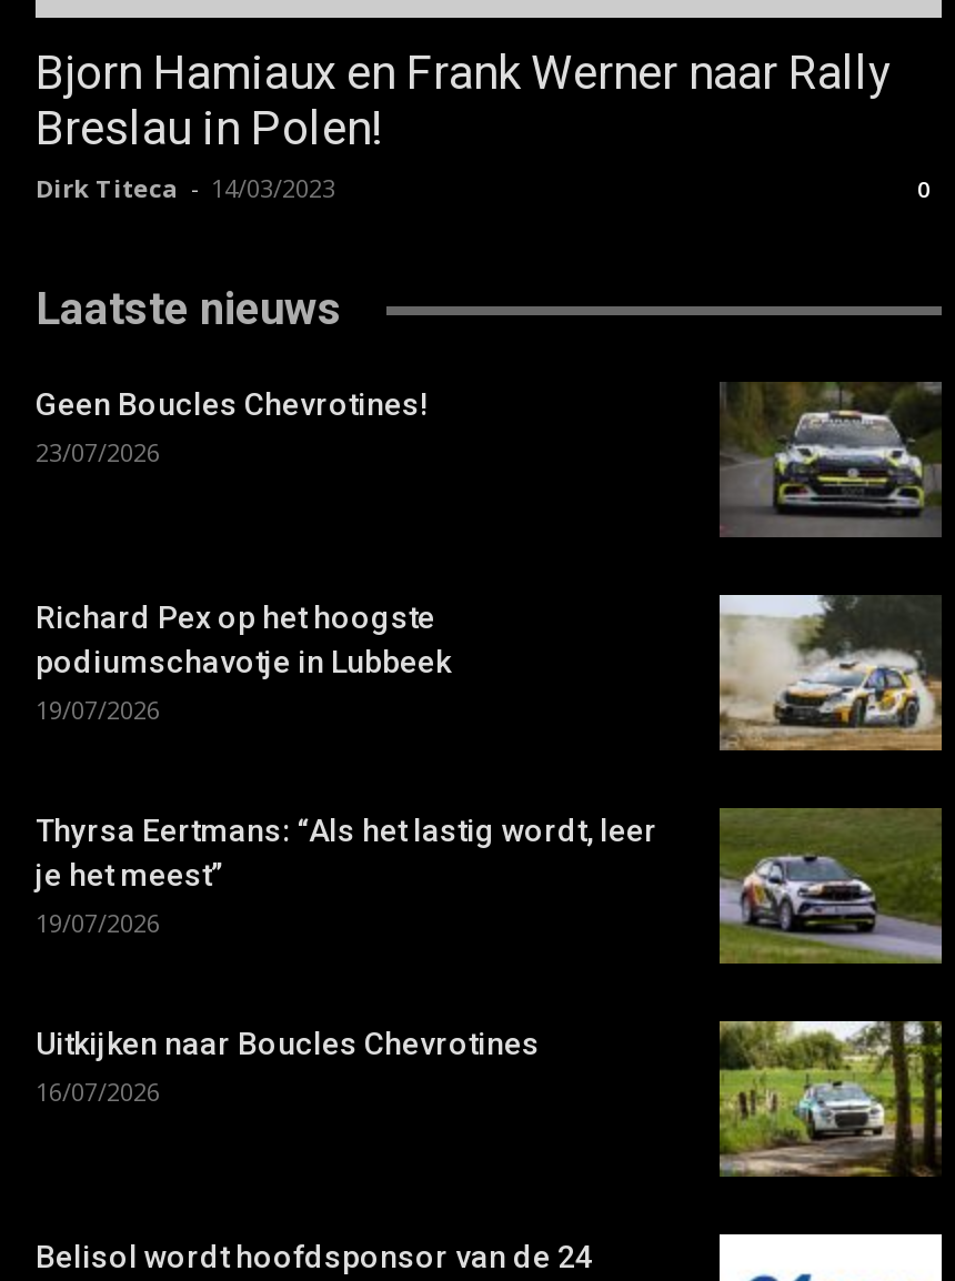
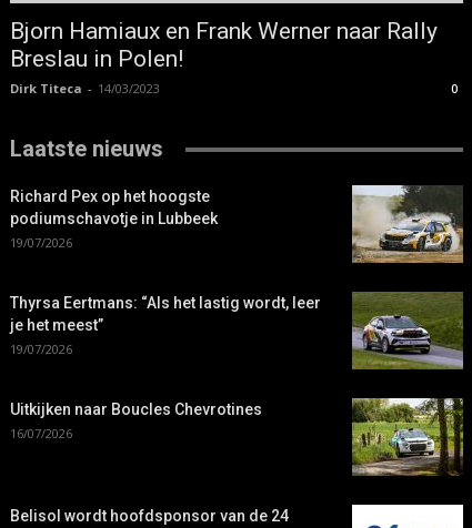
- Geen Boucles Chevrotines!
- 23/07/2026

- [image]
